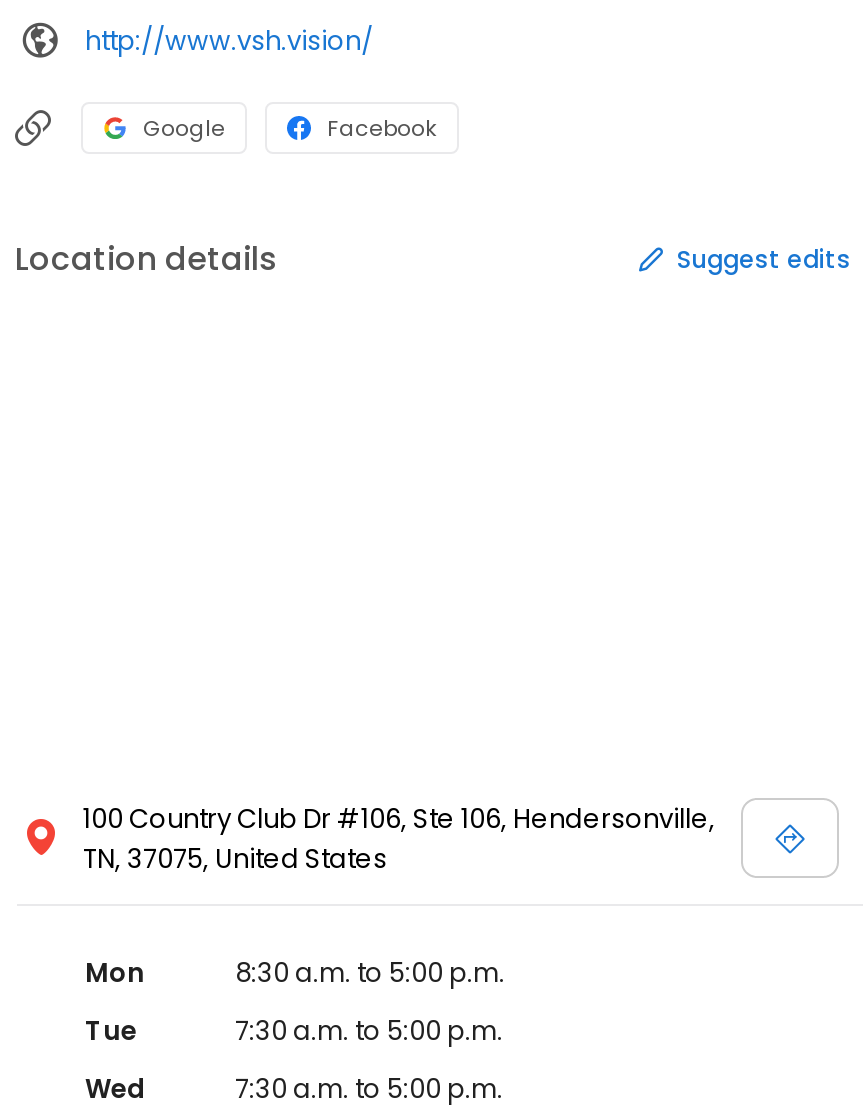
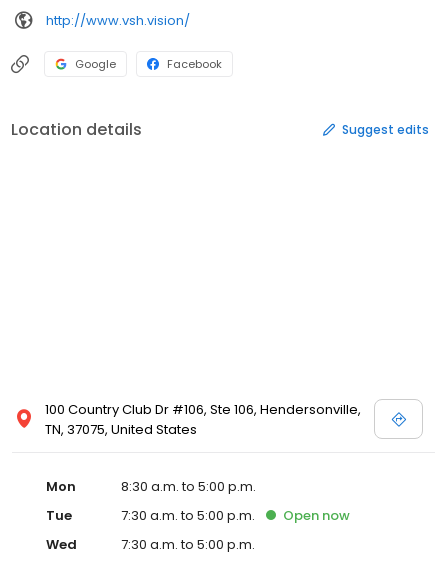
+ Open now
